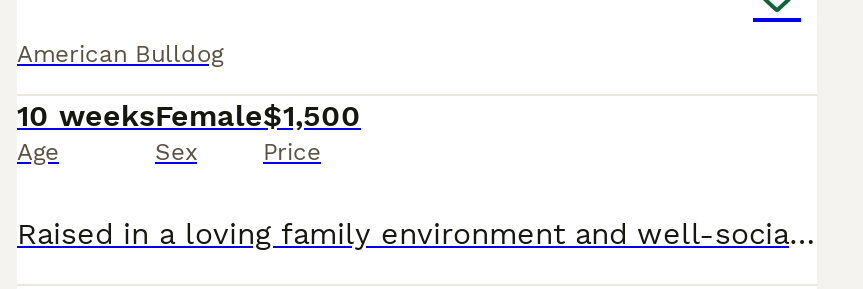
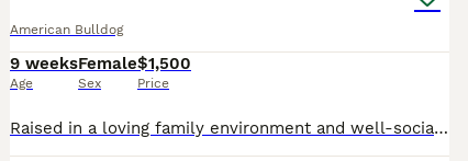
- 10 weeks Female $1,500
+ 9 weeks Female $1,500
